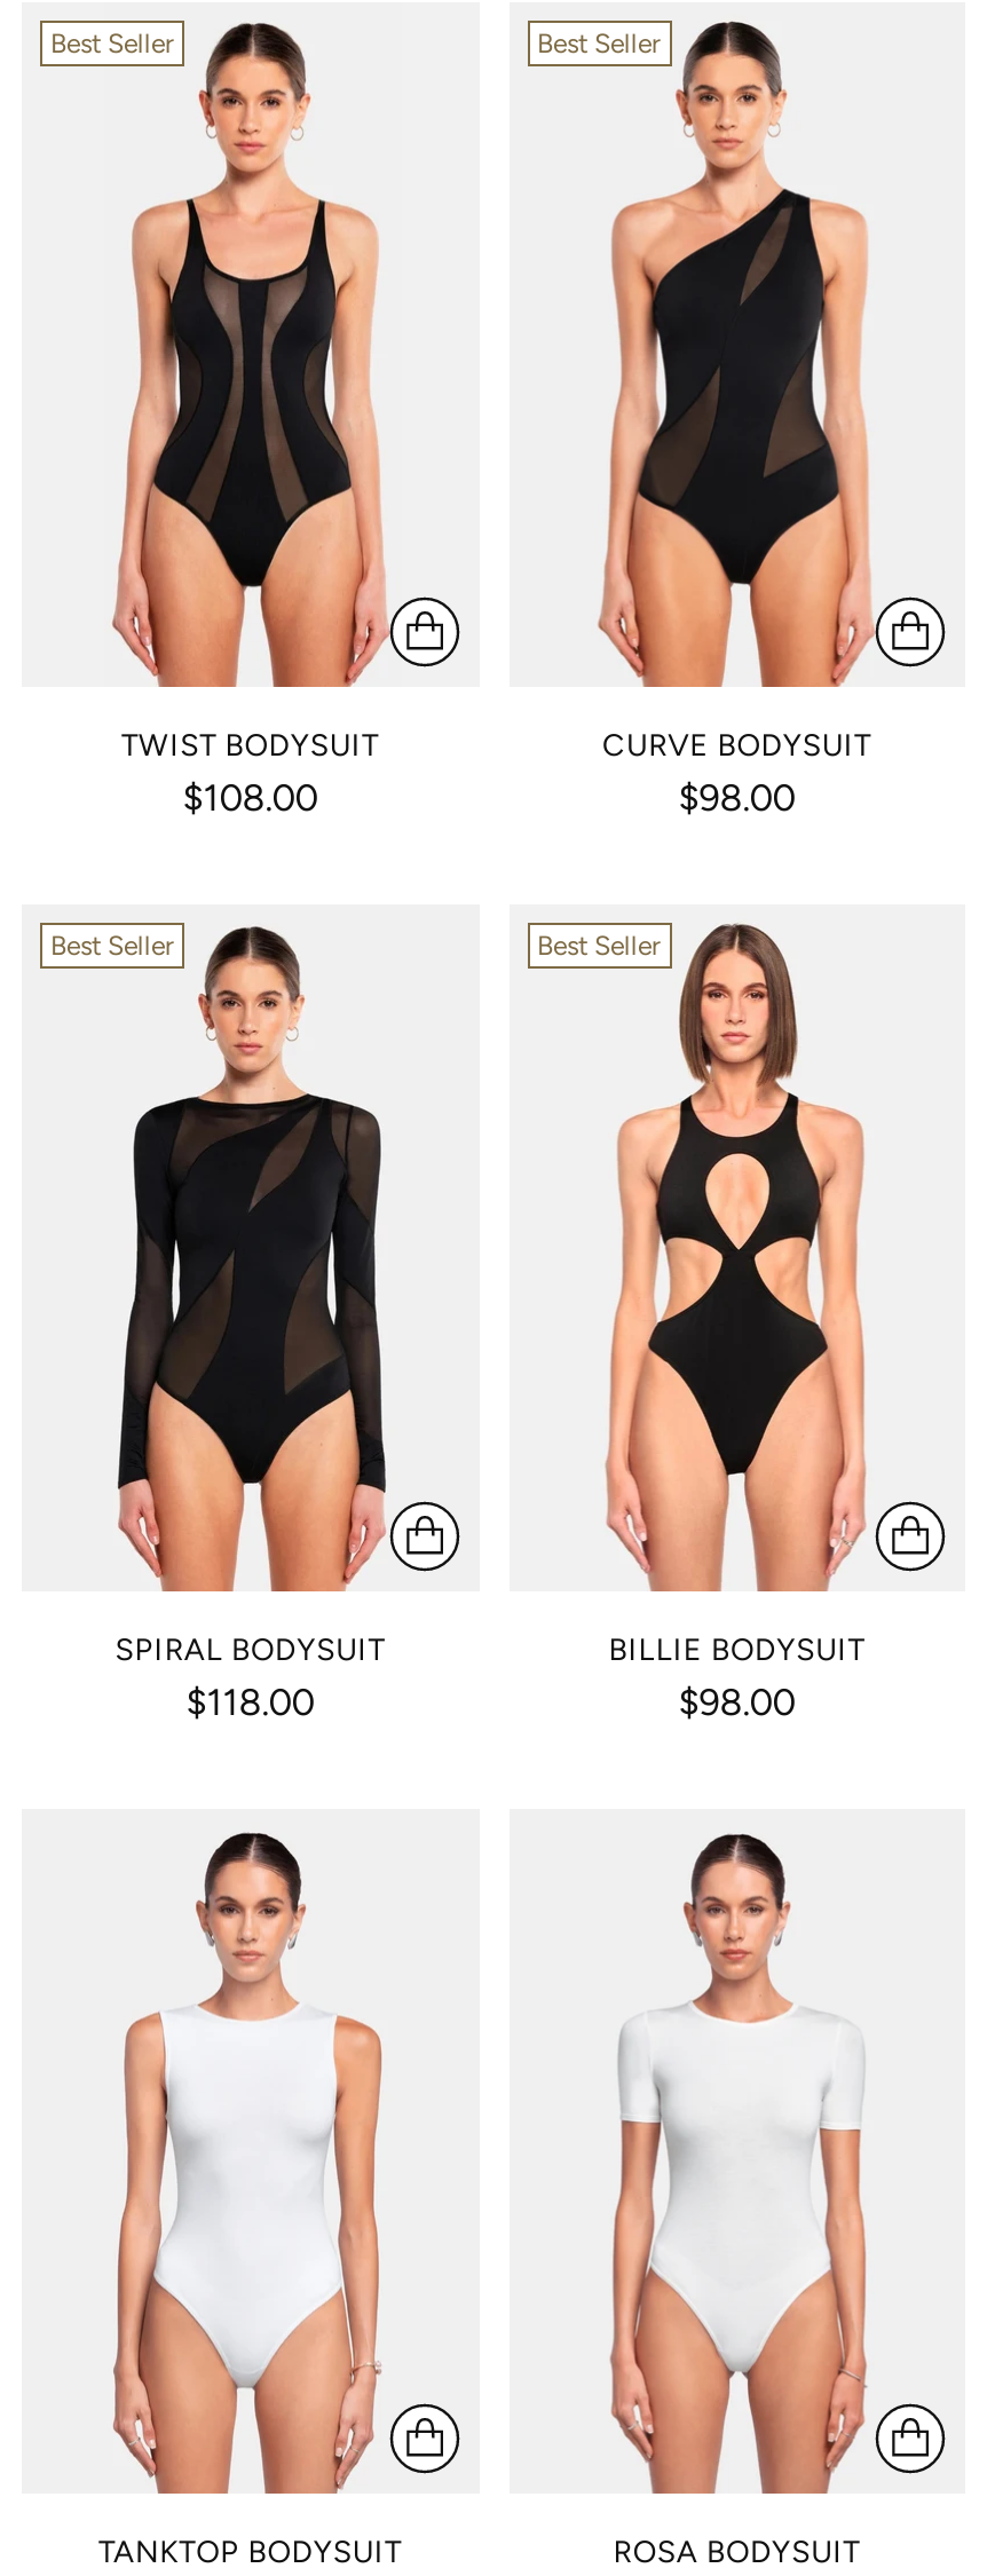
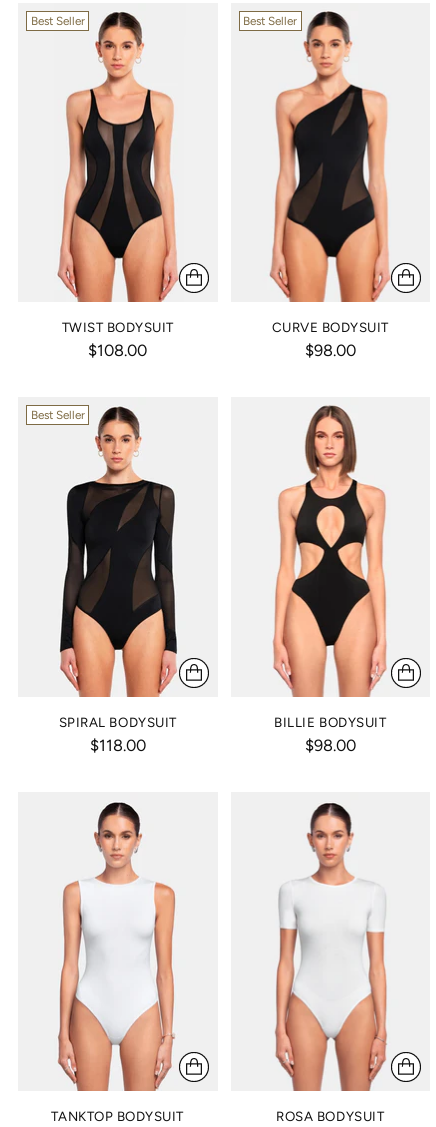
- Best Seller
